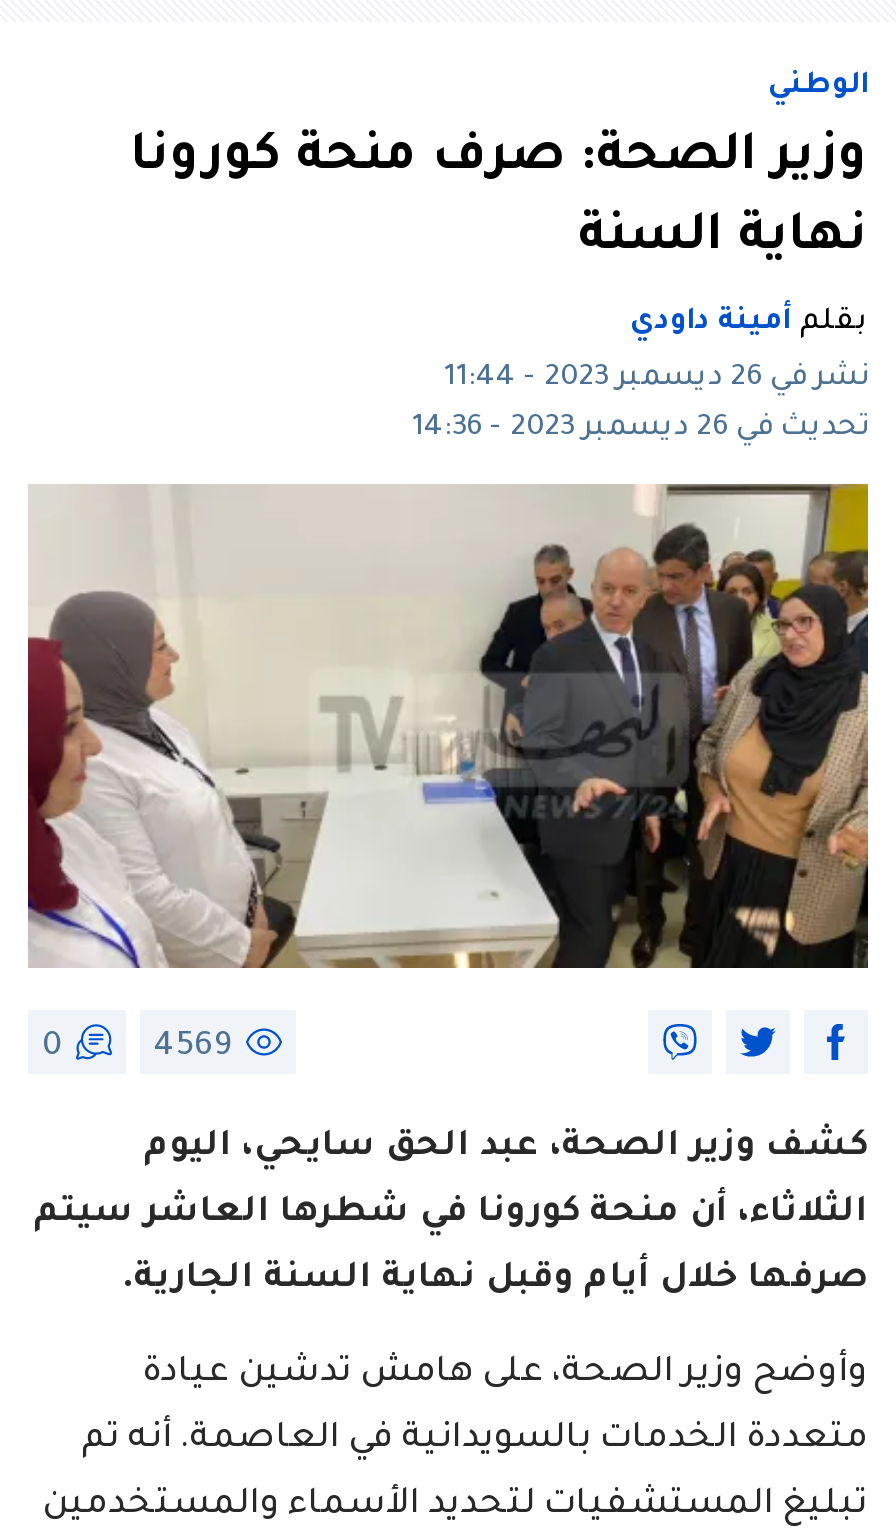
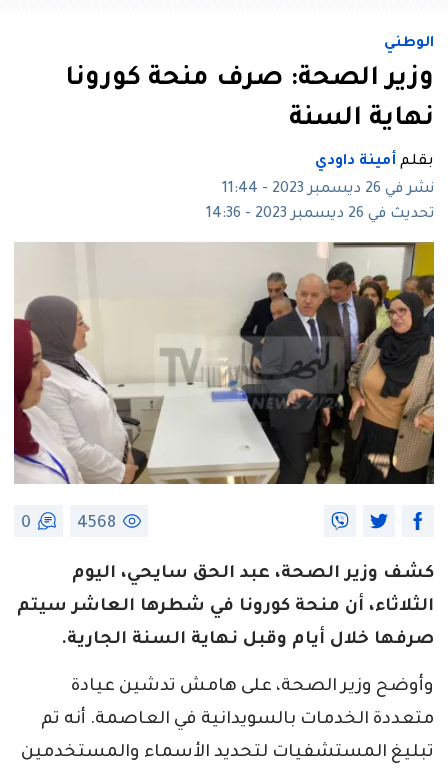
- 4569
+ 4568
